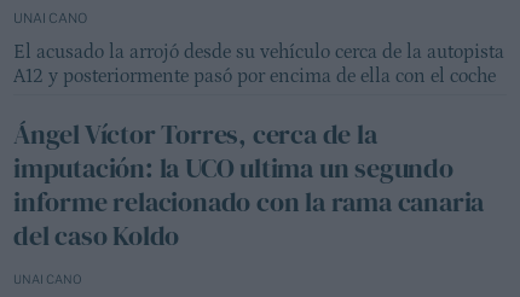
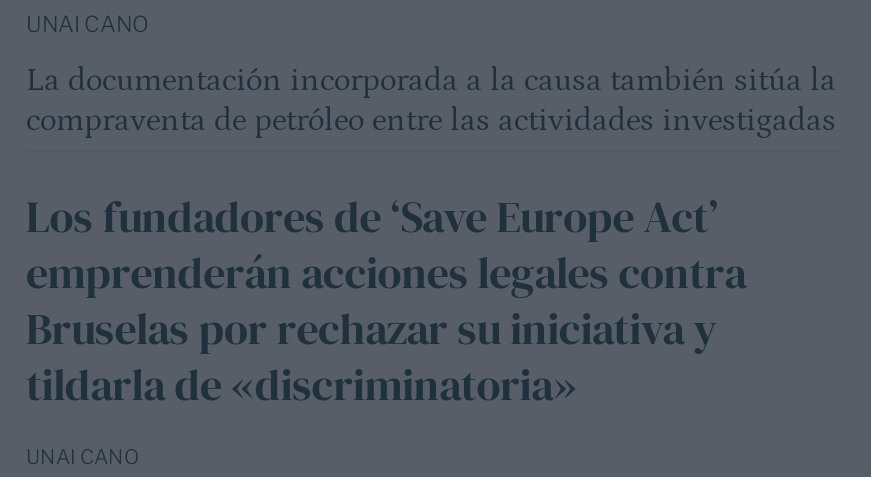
- El acusado la arrojó desde su vehículo cerca de la autopista
- A12 y posteriormente pasó por encima de ella con el coche
+ La documentación incorporada a la causa también sitúa la
+ compraventa de petróleo entre las actividades investigadas

- Ángel Víctor Torres, cerca de la
- imputación: la UCO ultima un segundo
- informe relacionado con la rama canaria
- del caso Koldo
+ Los fundadores de ‘Save Europe Act’
+ emprenderán acciones legales contra
+ Bruselas por rechazar su iniciativa y
+ tildarla de «discriminatoria»
